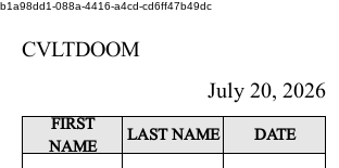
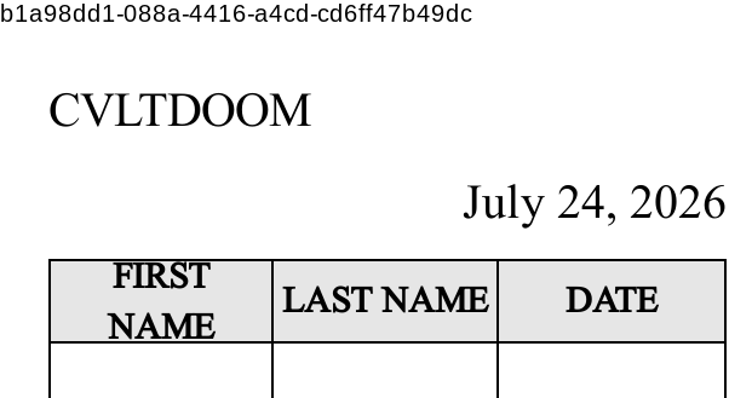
- July 20, 2026
+ July 24, 2026
